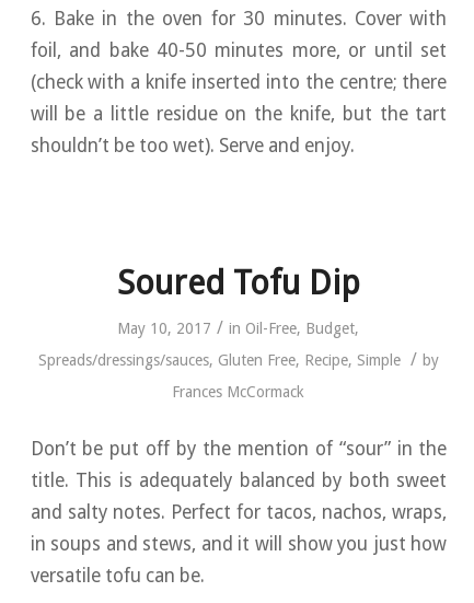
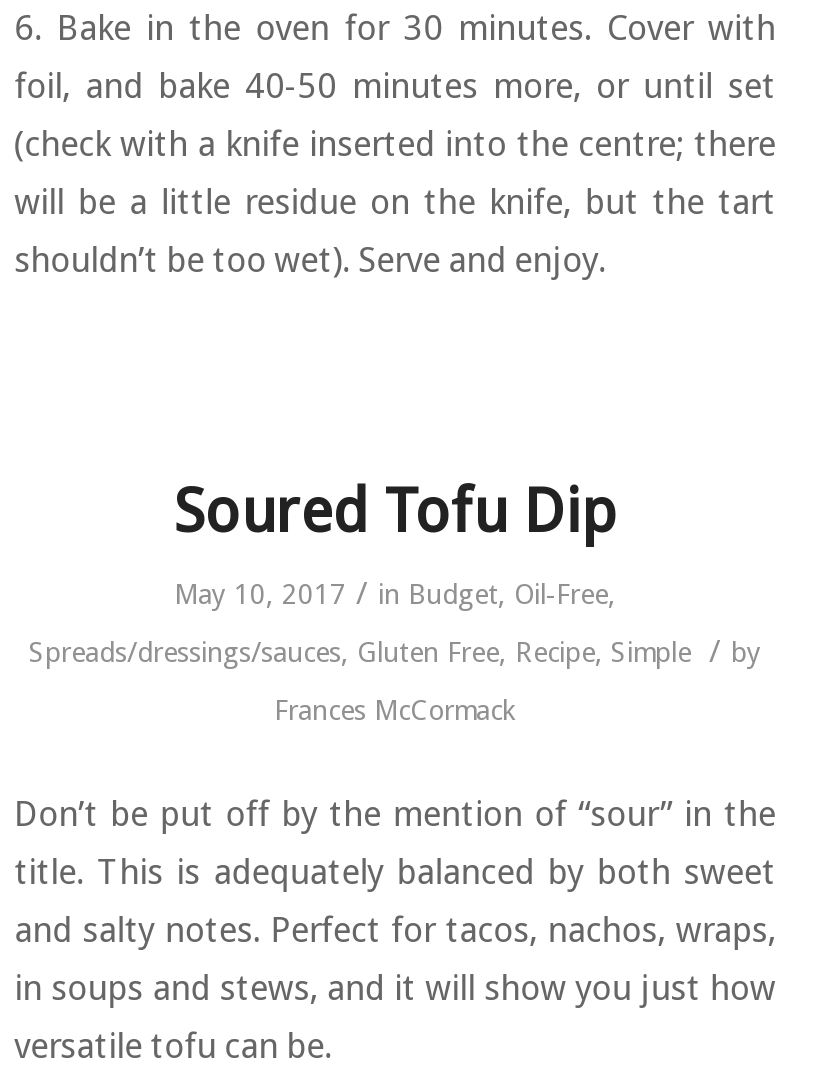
- May 10, 2017 / in Oil-Free, Budget,
+ May 10, 2017 / in Budget, Oil-Free,
